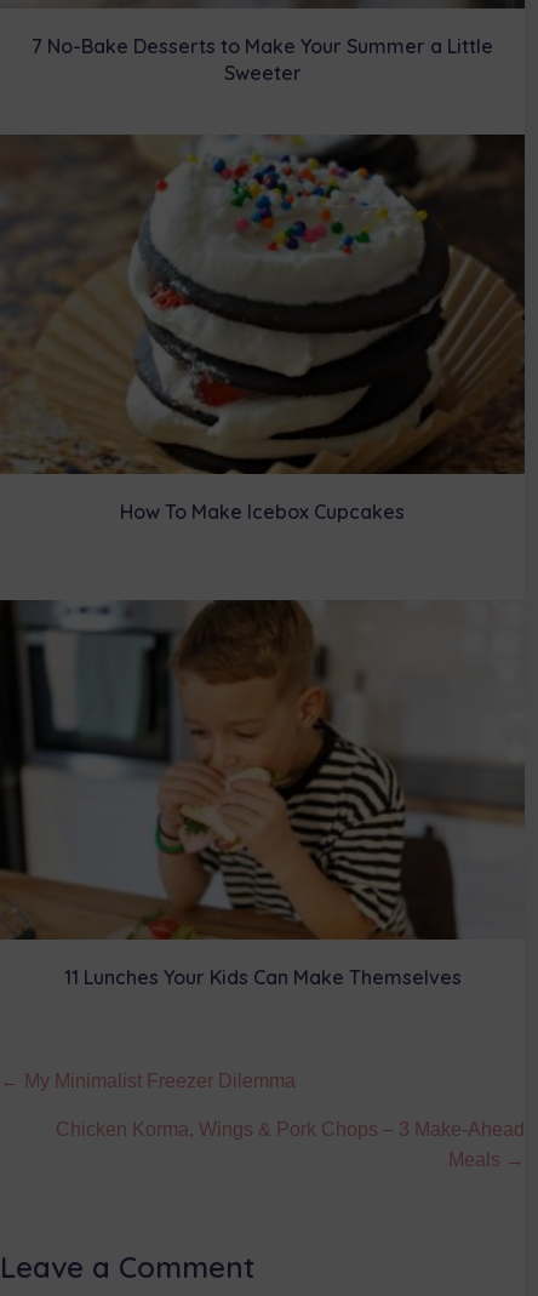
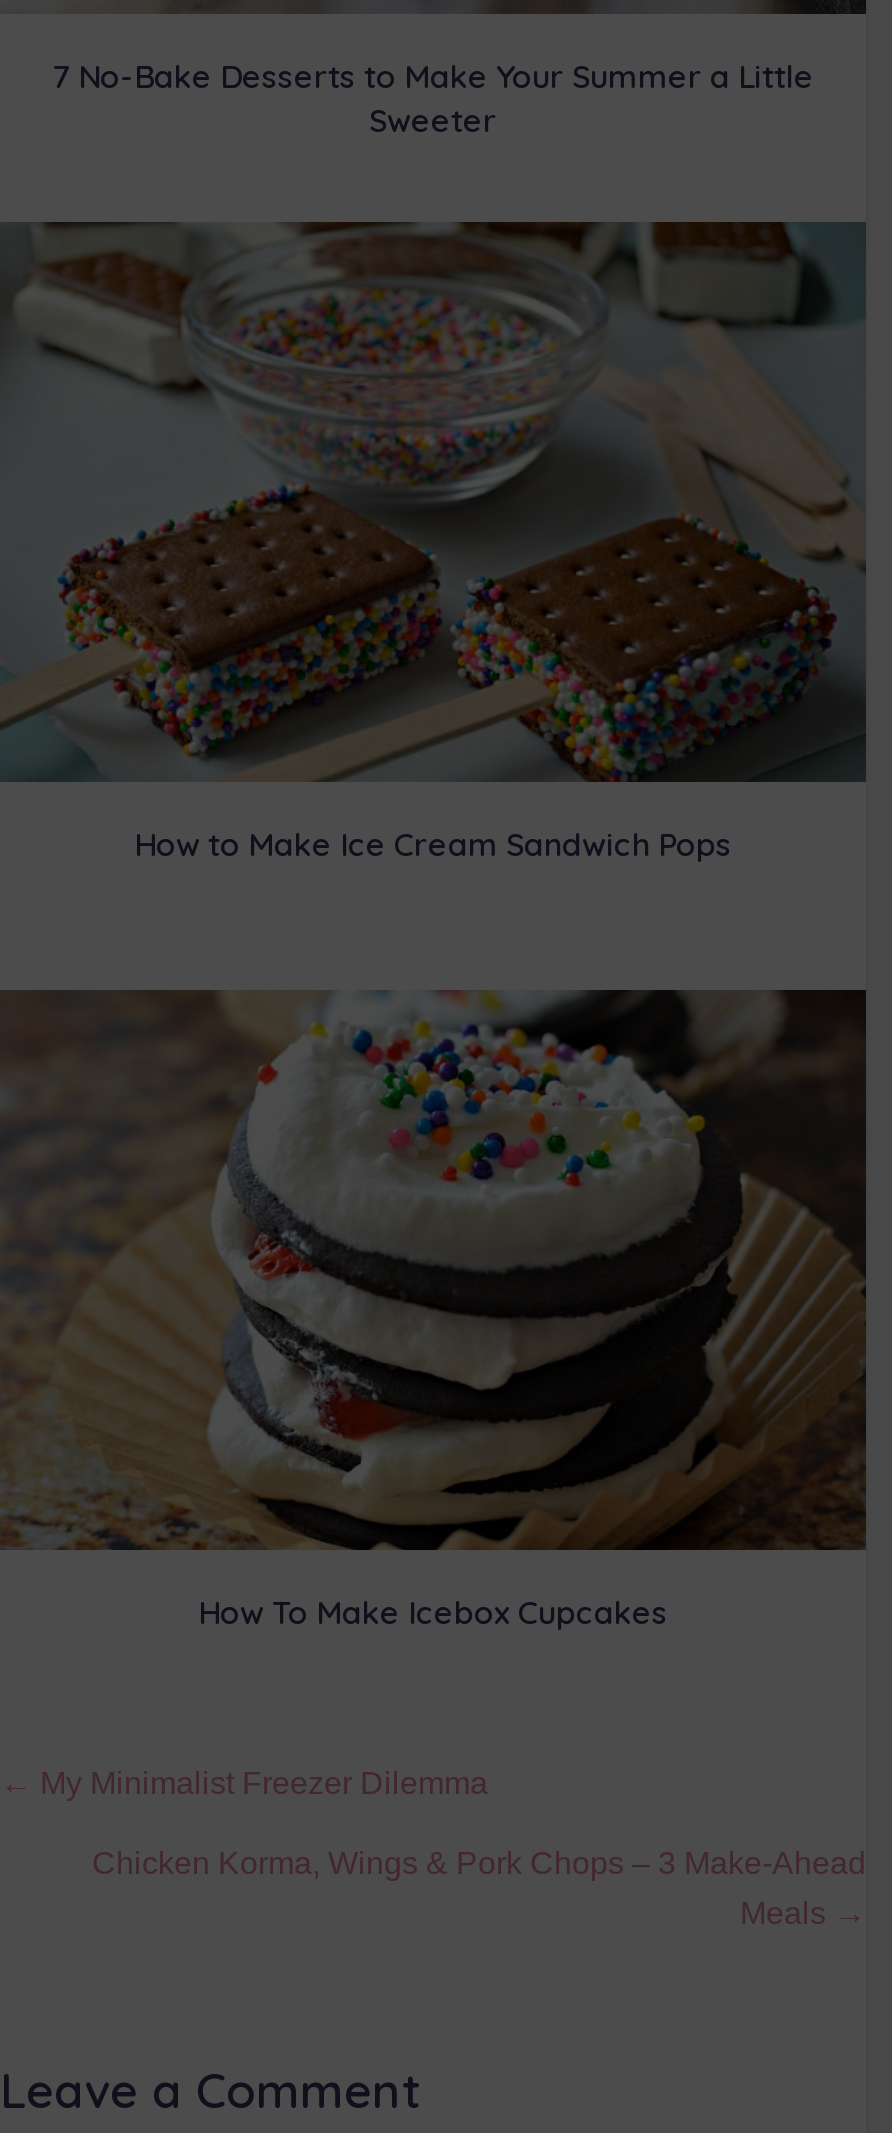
+ [image]
+ How to Make Ice Cream Sandwich Pops

moved down: [image] | How To Make Icebox Cupcakes

- [image]
- 11 Lunches Your Kids Can Make Themselves
